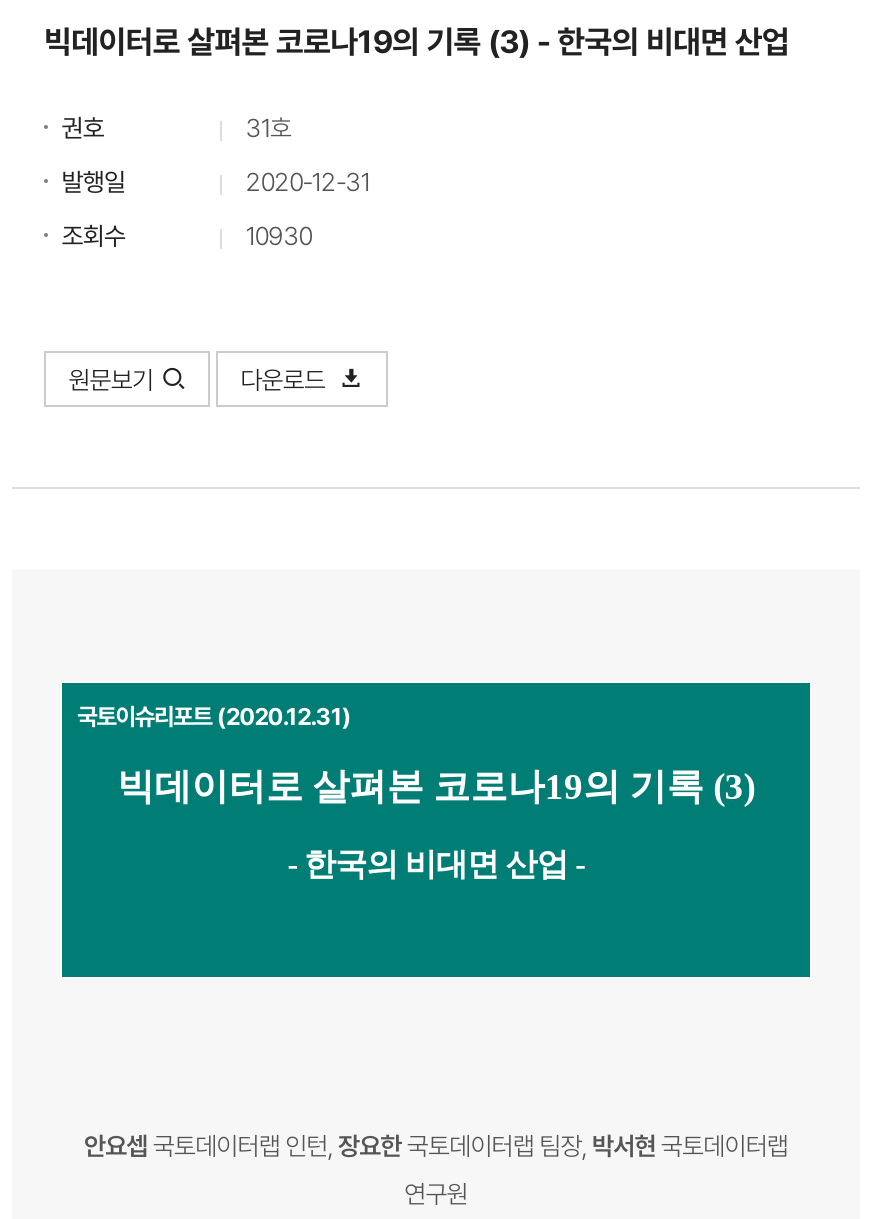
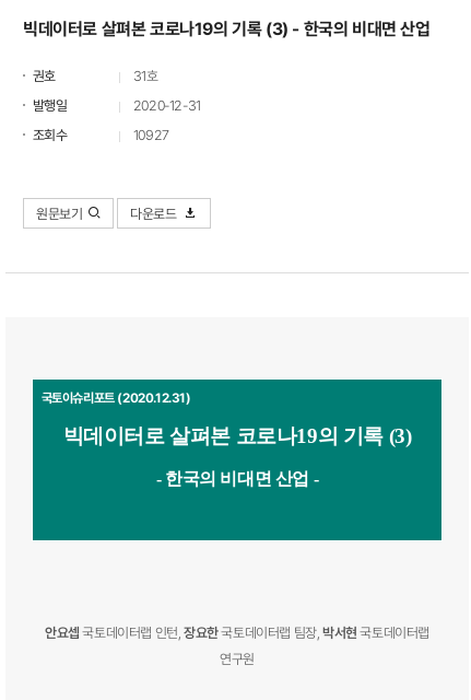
- 10930
+ 10927
